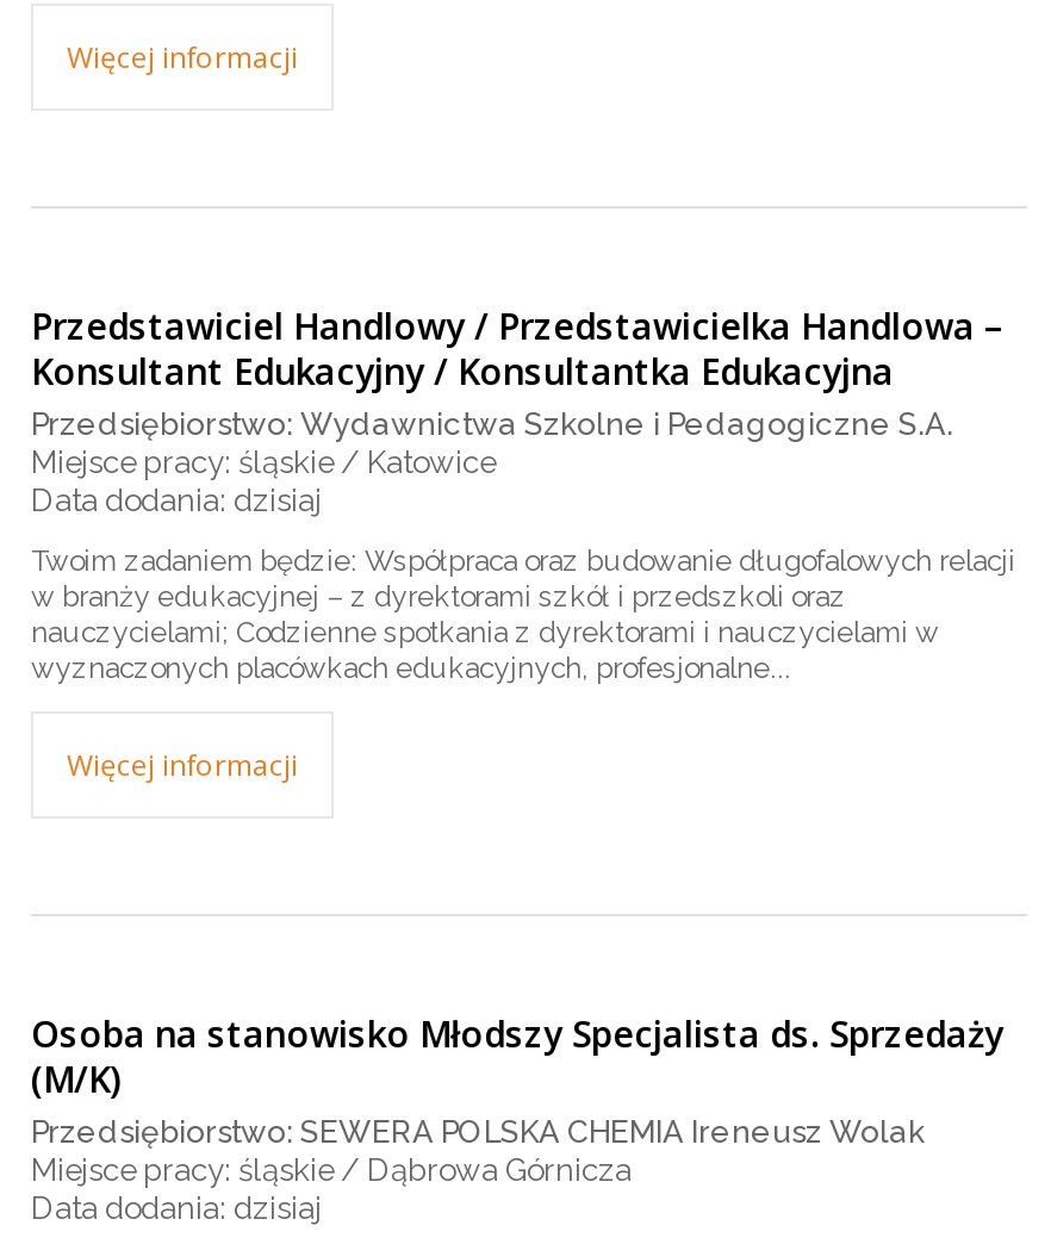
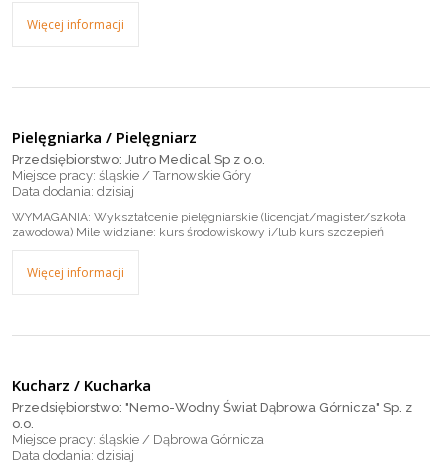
- Przedstawiciel Handlowy / Przedstawicielka Handlowa –
- Konsultant Edukacyjny / Konsultantka Edukacyjna
- Przedsiębiorstwo: Wydawnictwa Szkolne i Pedagogiczne S.A.
- Miejsce pracy: śląskie / Katowice
+ Pielęgniarka / Pielęgniarz
+ Przedsiębiorstwo: Jutro Medical Sp z o.o.
+ Miejsce pracy: śląskie / Tarnowskie Góry

- Twoim zadaniem będzie: Współpraca oraz budowanie długofalowych relacji
- w branży edukacyjnej – z dyrektorami szkół i przedszkoli oraz
- nauczycielami; Codzienne spotkania z dyrektorami i nauczycielami w
- wyznaczonych placówkach edukacyjnych, profesjonalne...
+ WYMAGANIA: Wykształcenie pielęgniarskie (licencjat/magister/szkoła
+ zawodowa) Mile widziane: kurs środowiskowy i/lub kurs szczepień

- Osoba na stanowisko Młodszy Specjalista ds. Sprzedaży
- (M/K)
- Przedsiębiorstwo: SEWERA POLSKA CHEMIA Ireneusz Wolak
+ Kucharz / Kucharka
+ Przedsiębiorstwo: "Nemo-Wodny Świat Dąbrowa Górnicza" Sp. z
+ o.o.
